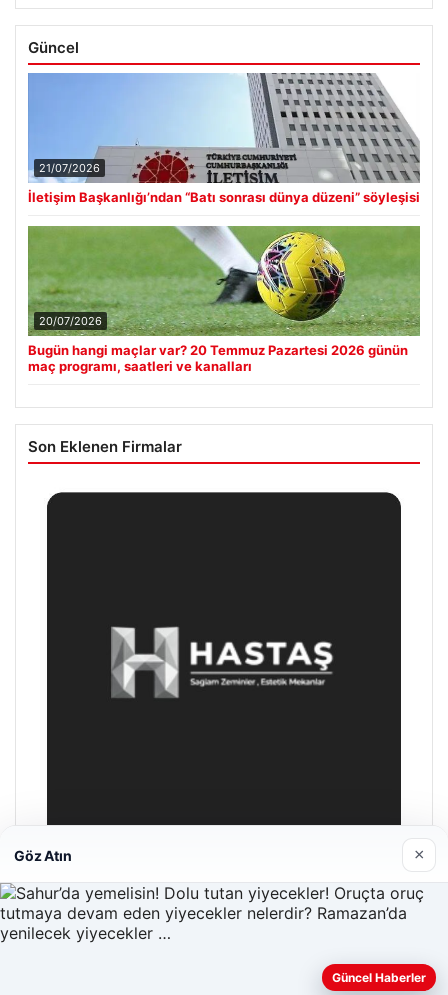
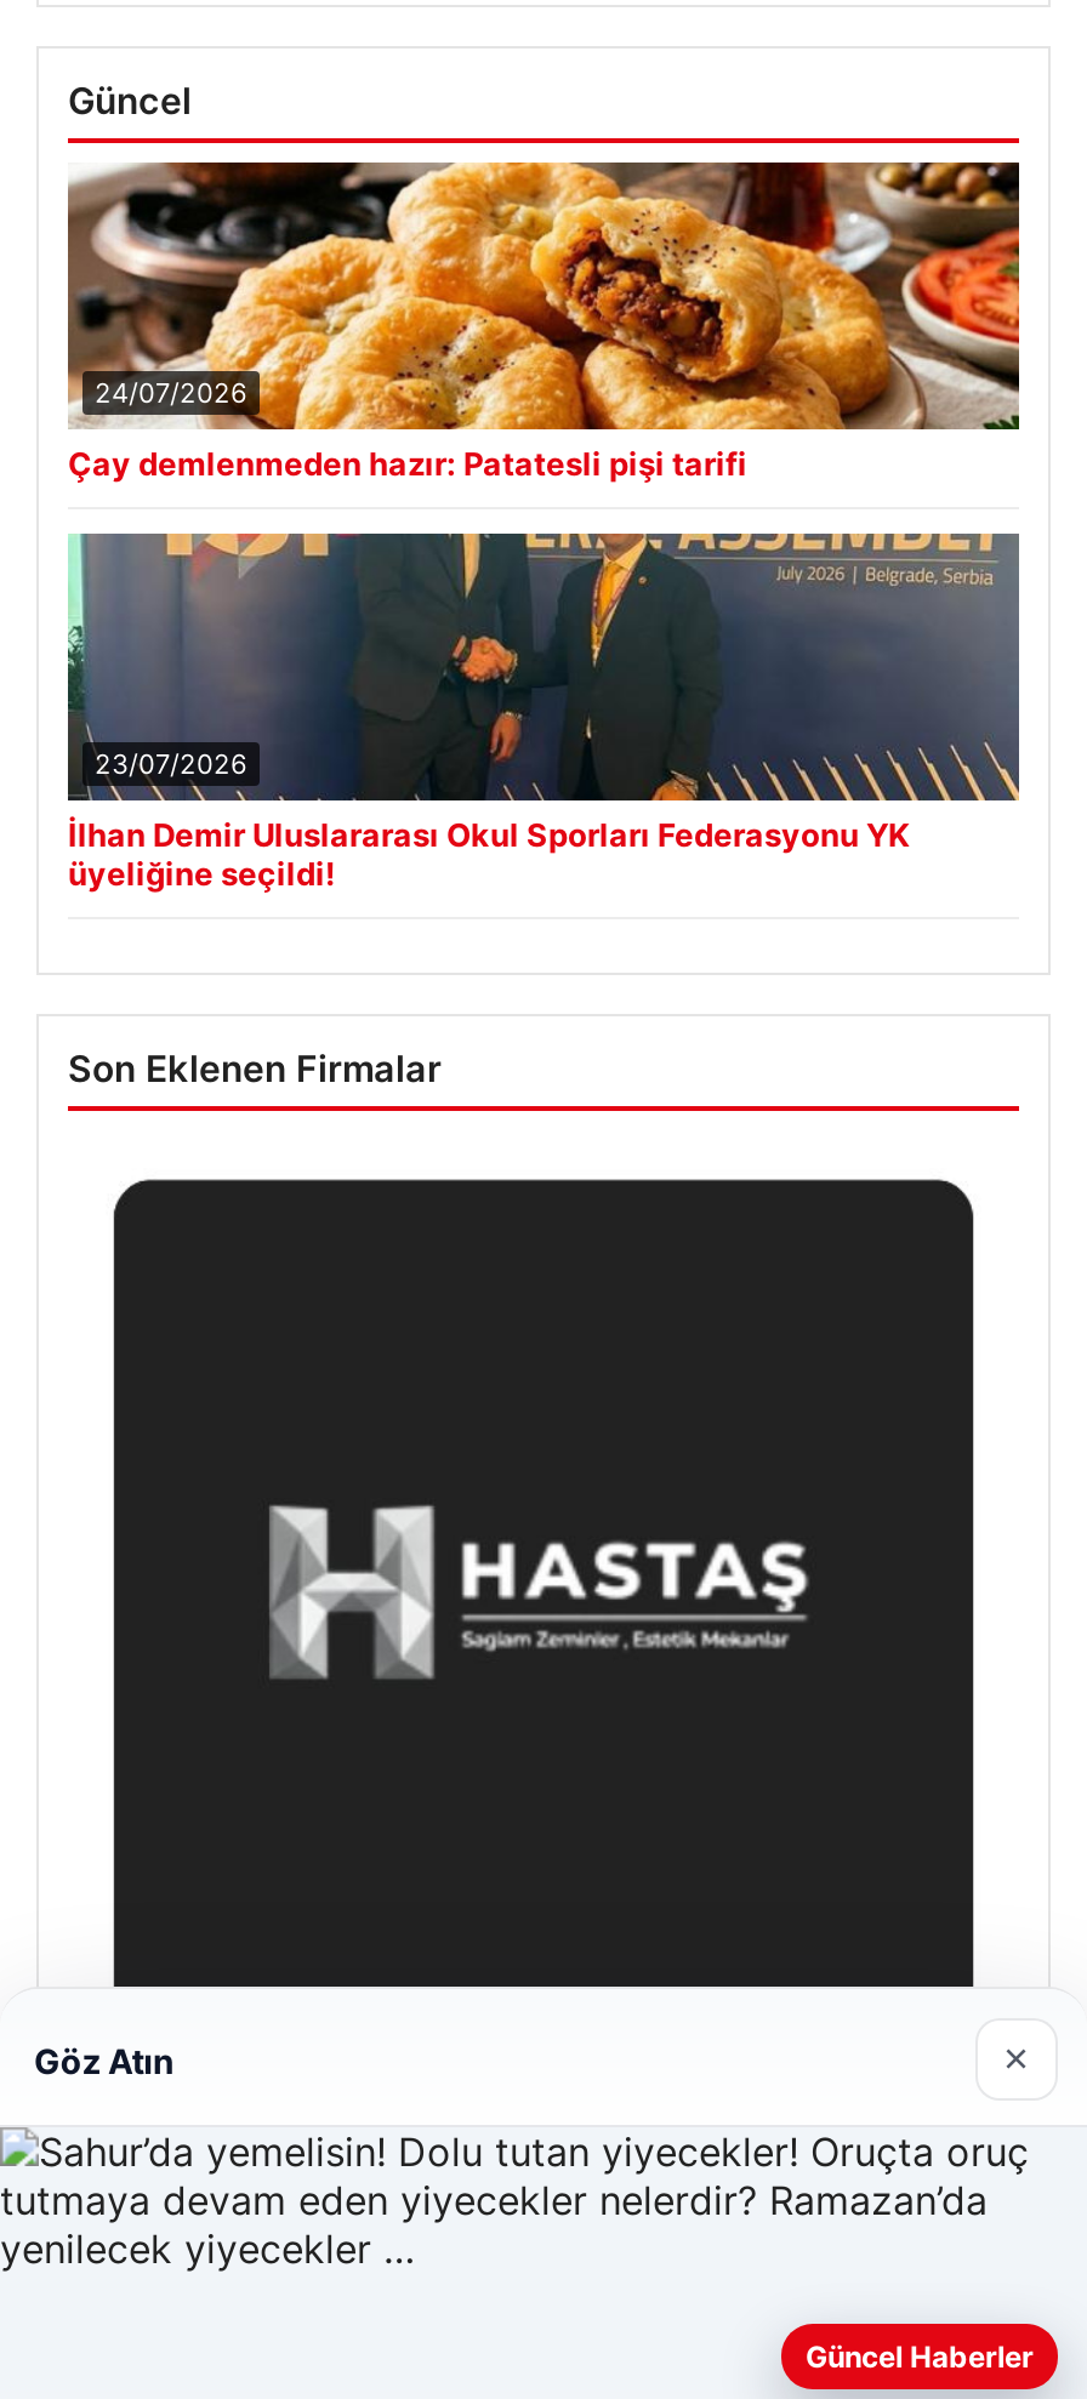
- [image]
- 21/07/2026
+ [image]
+ 24/07/2026

- İletişim Başkanlığı’ndan “Batı sonrası dünya düzeni” söyleşisi
+ Çay demlenmeden hazır: Patatesli pişi tarifi

- [image]
- 20/07/2026
+ [image]
+ 23/07/2026

- Bugün hangi maçlar var? 20 Temmuz Pazartesi 2026 günün
- maç programı, saatleri ve kanalları
+ İlhan Demir Uluslararası Okul Sporları Federasyonu YK
+ üyeliğine seçildi!
